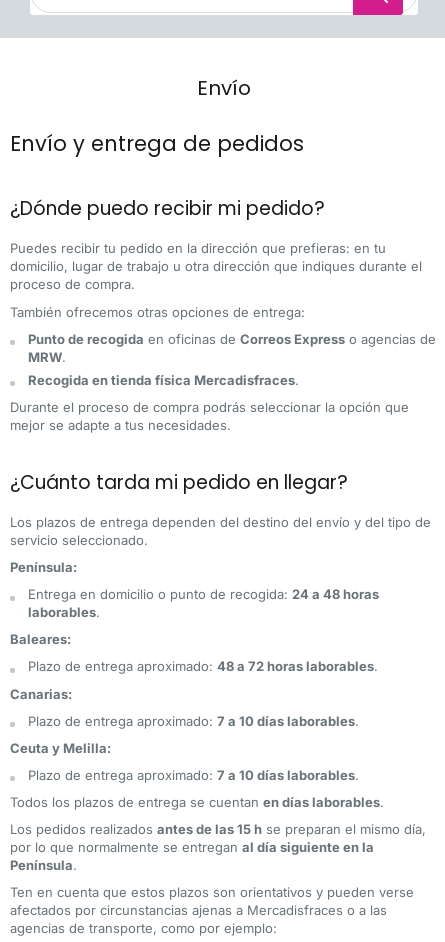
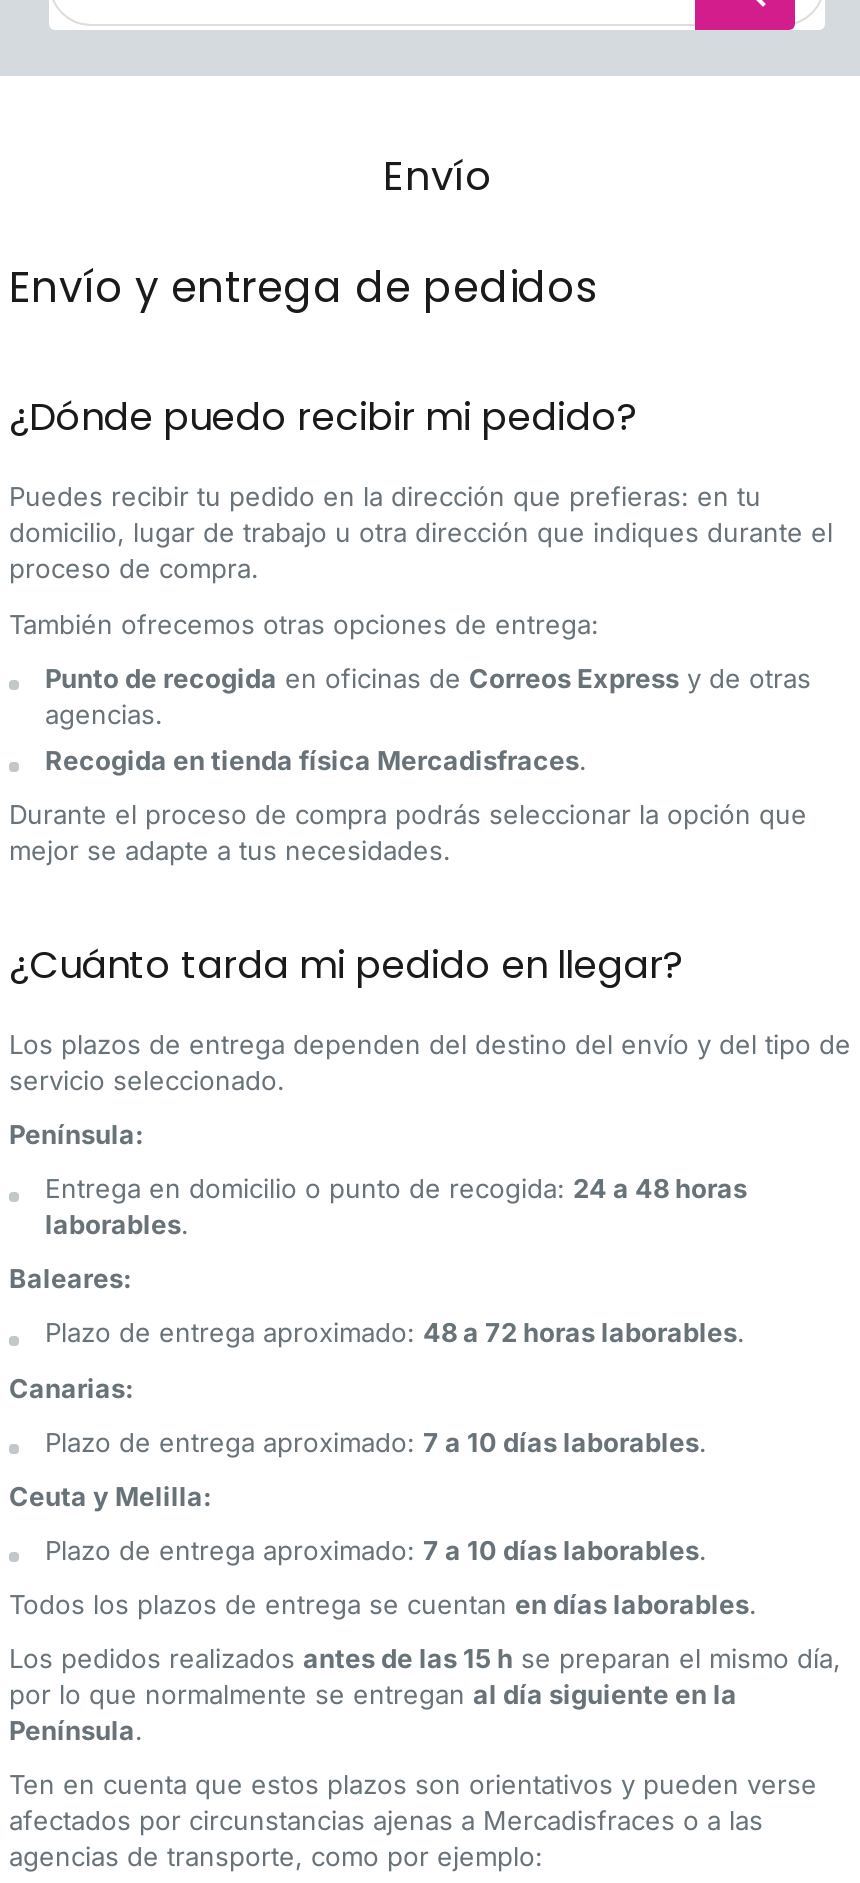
- Punto de recogida en oficinas de Correos Express o agencias de
- MRW.
+ Punto de recogida en oficinas de Correos Express y de otras
+ agencias.
